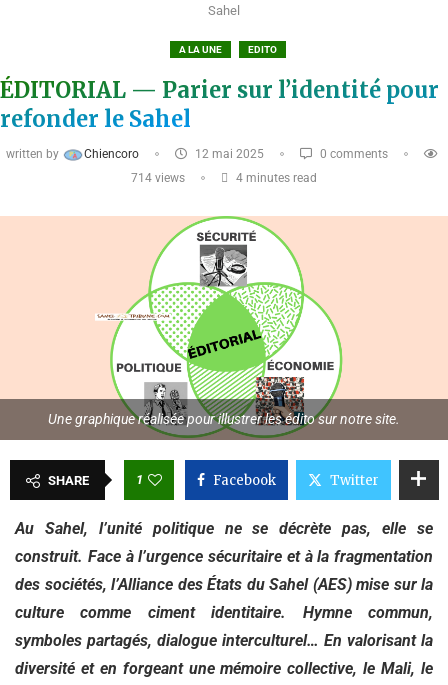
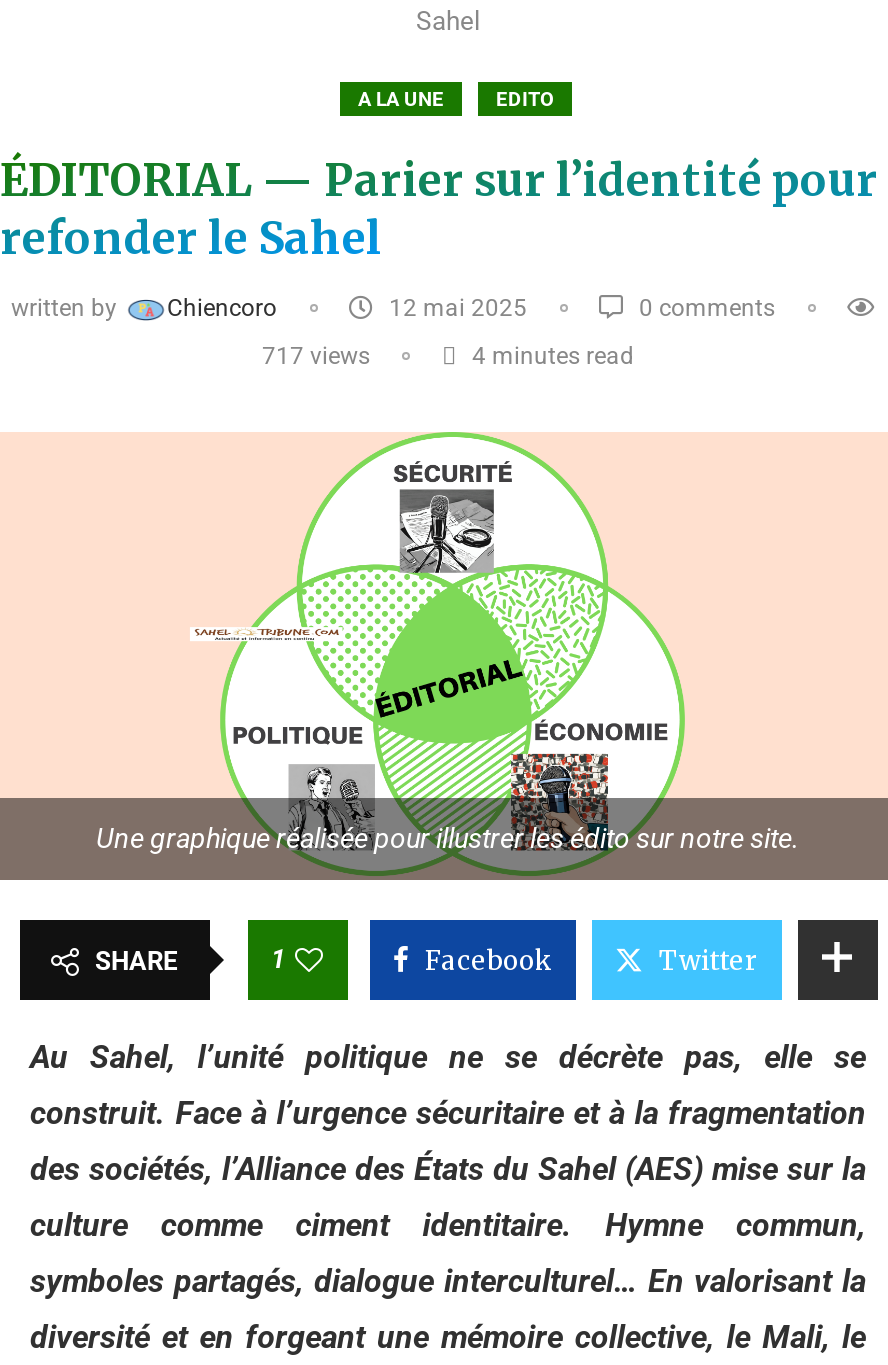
- 714 views
+ 717 views
